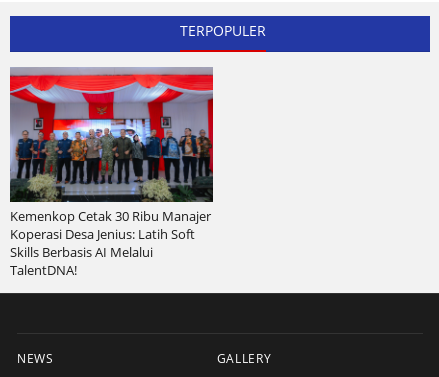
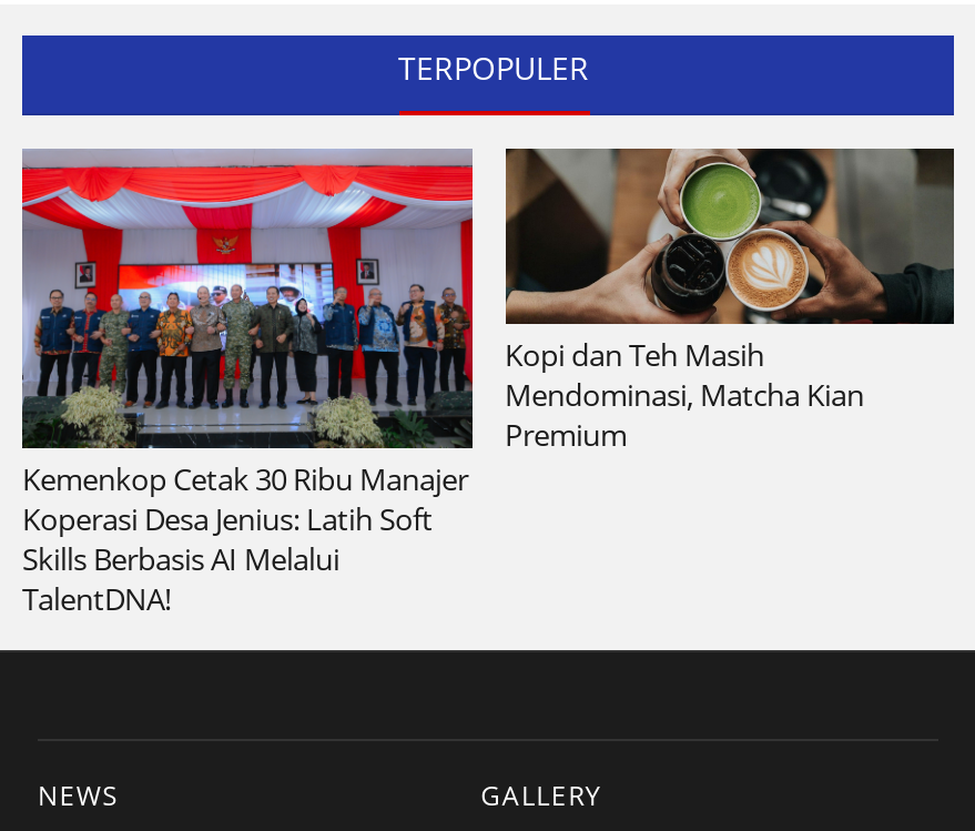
+ [image]
+ Kopi dan Teh Masih
+ Mendominasi, Matcha Kian
+ Premium
